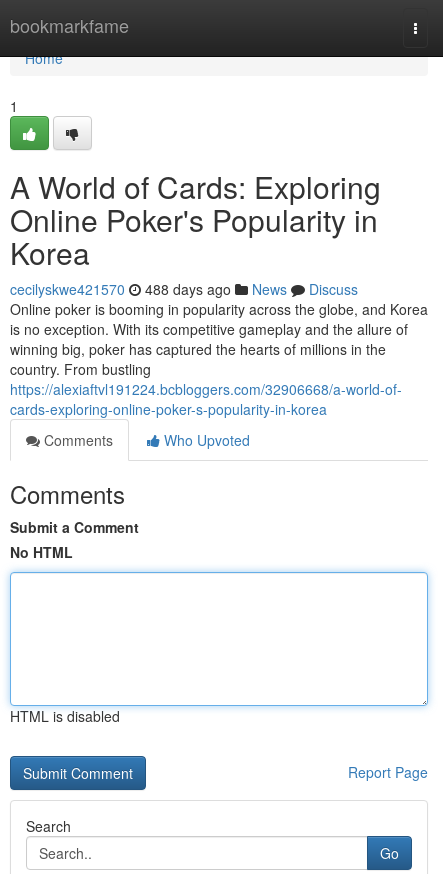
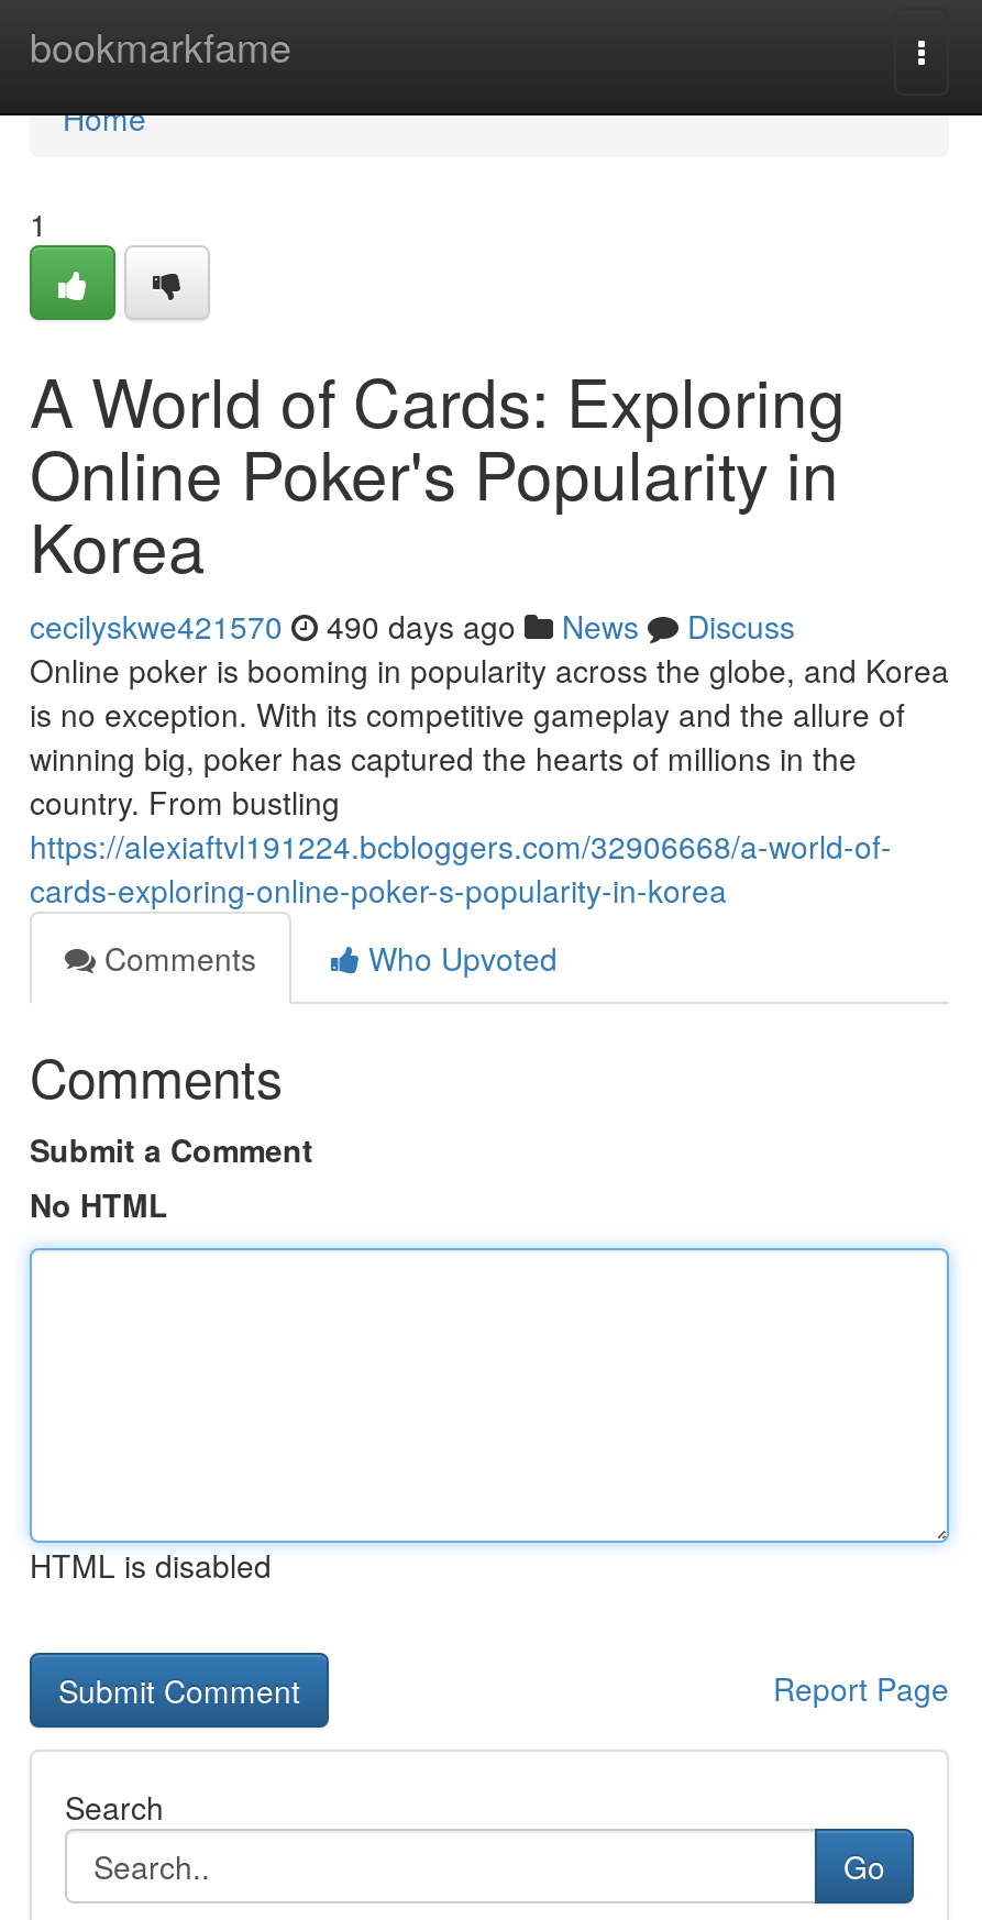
- cecilyskwe421570 488 days ago News Discuss
+ cecilyskwe421570 490 days ago News Discuss
